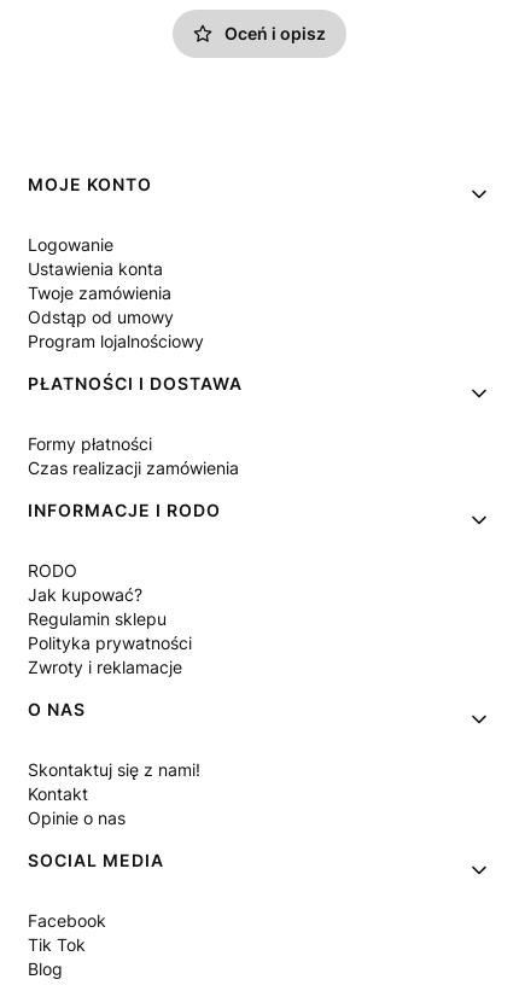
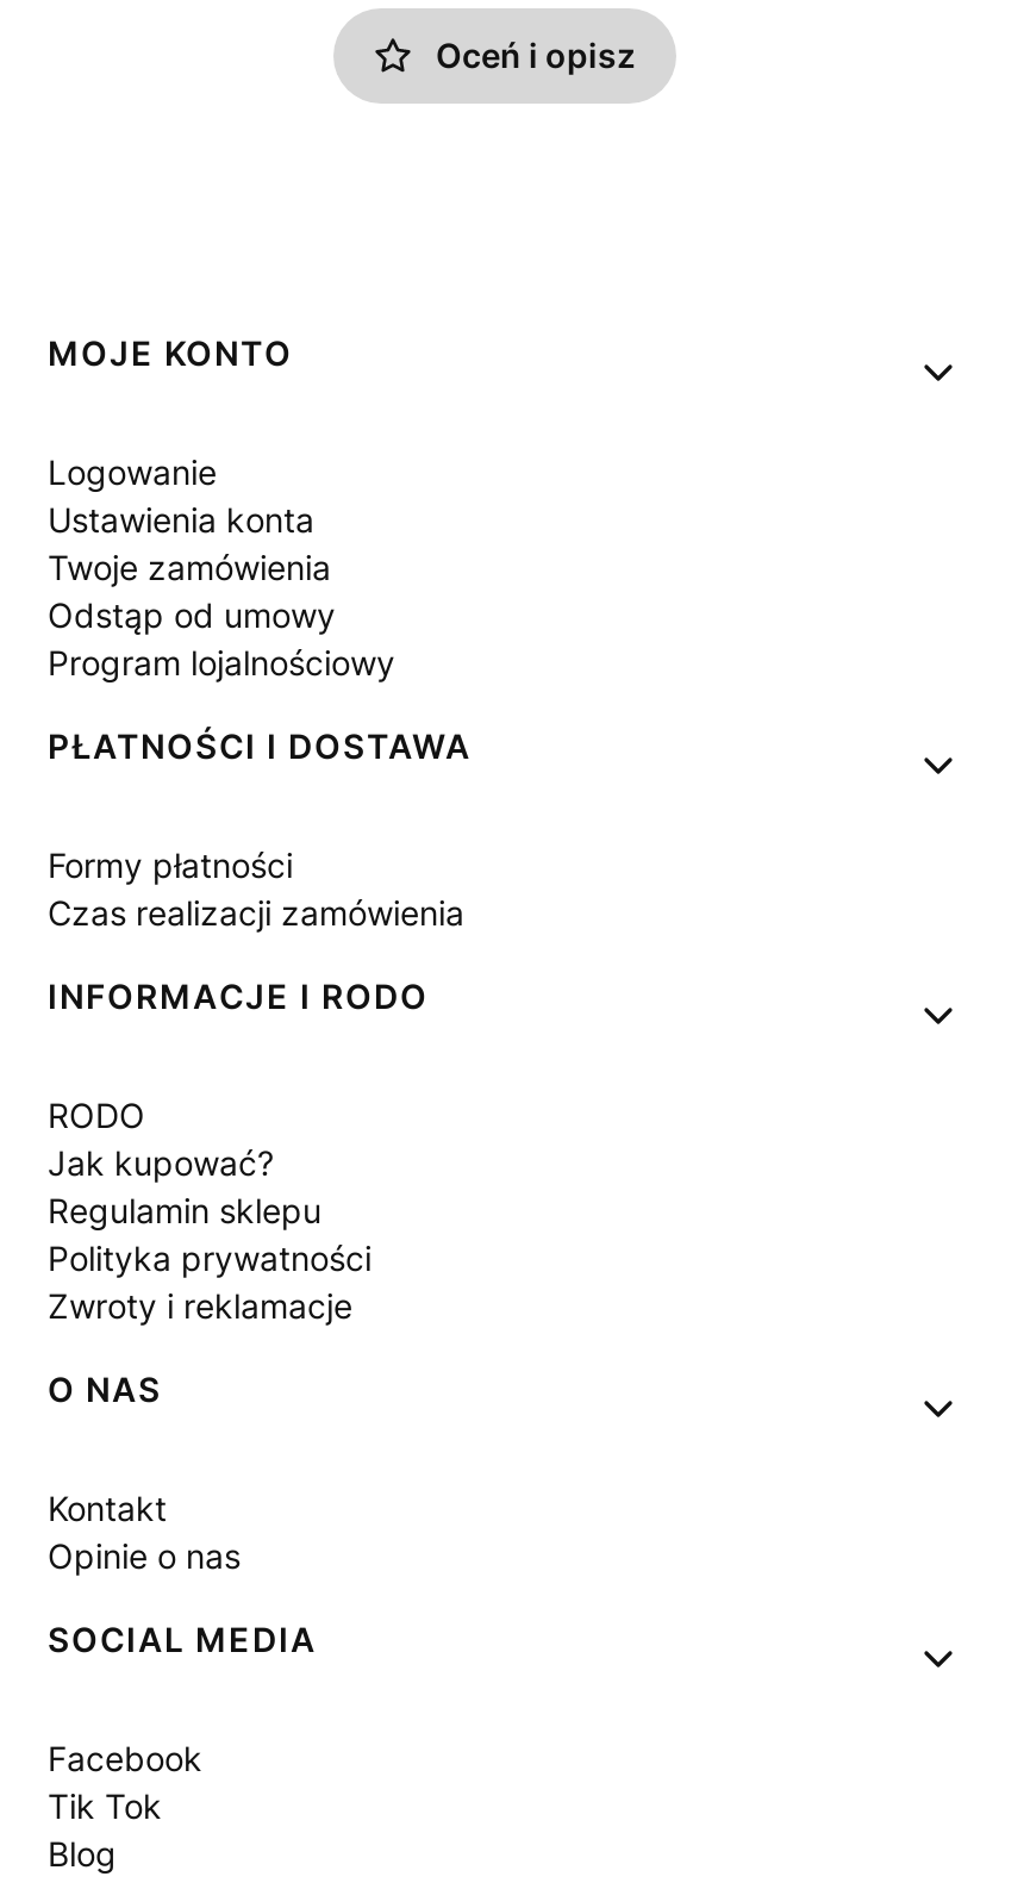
- Skontaktuj się z nami!
